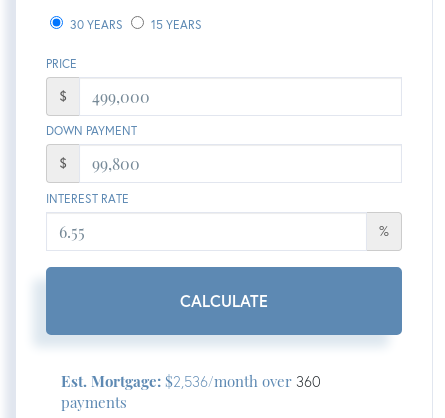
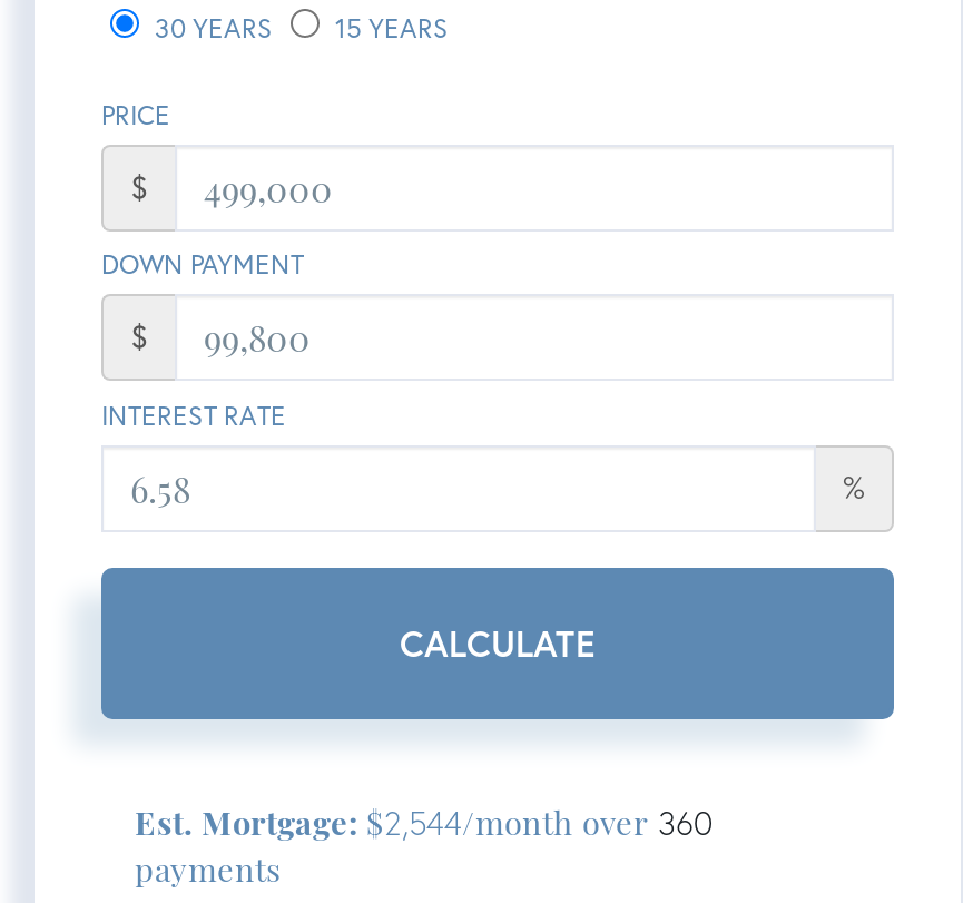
- Est. Mortgage: $2,536/month over 360
+ Est. Mortgage: $2,544/month over 360
